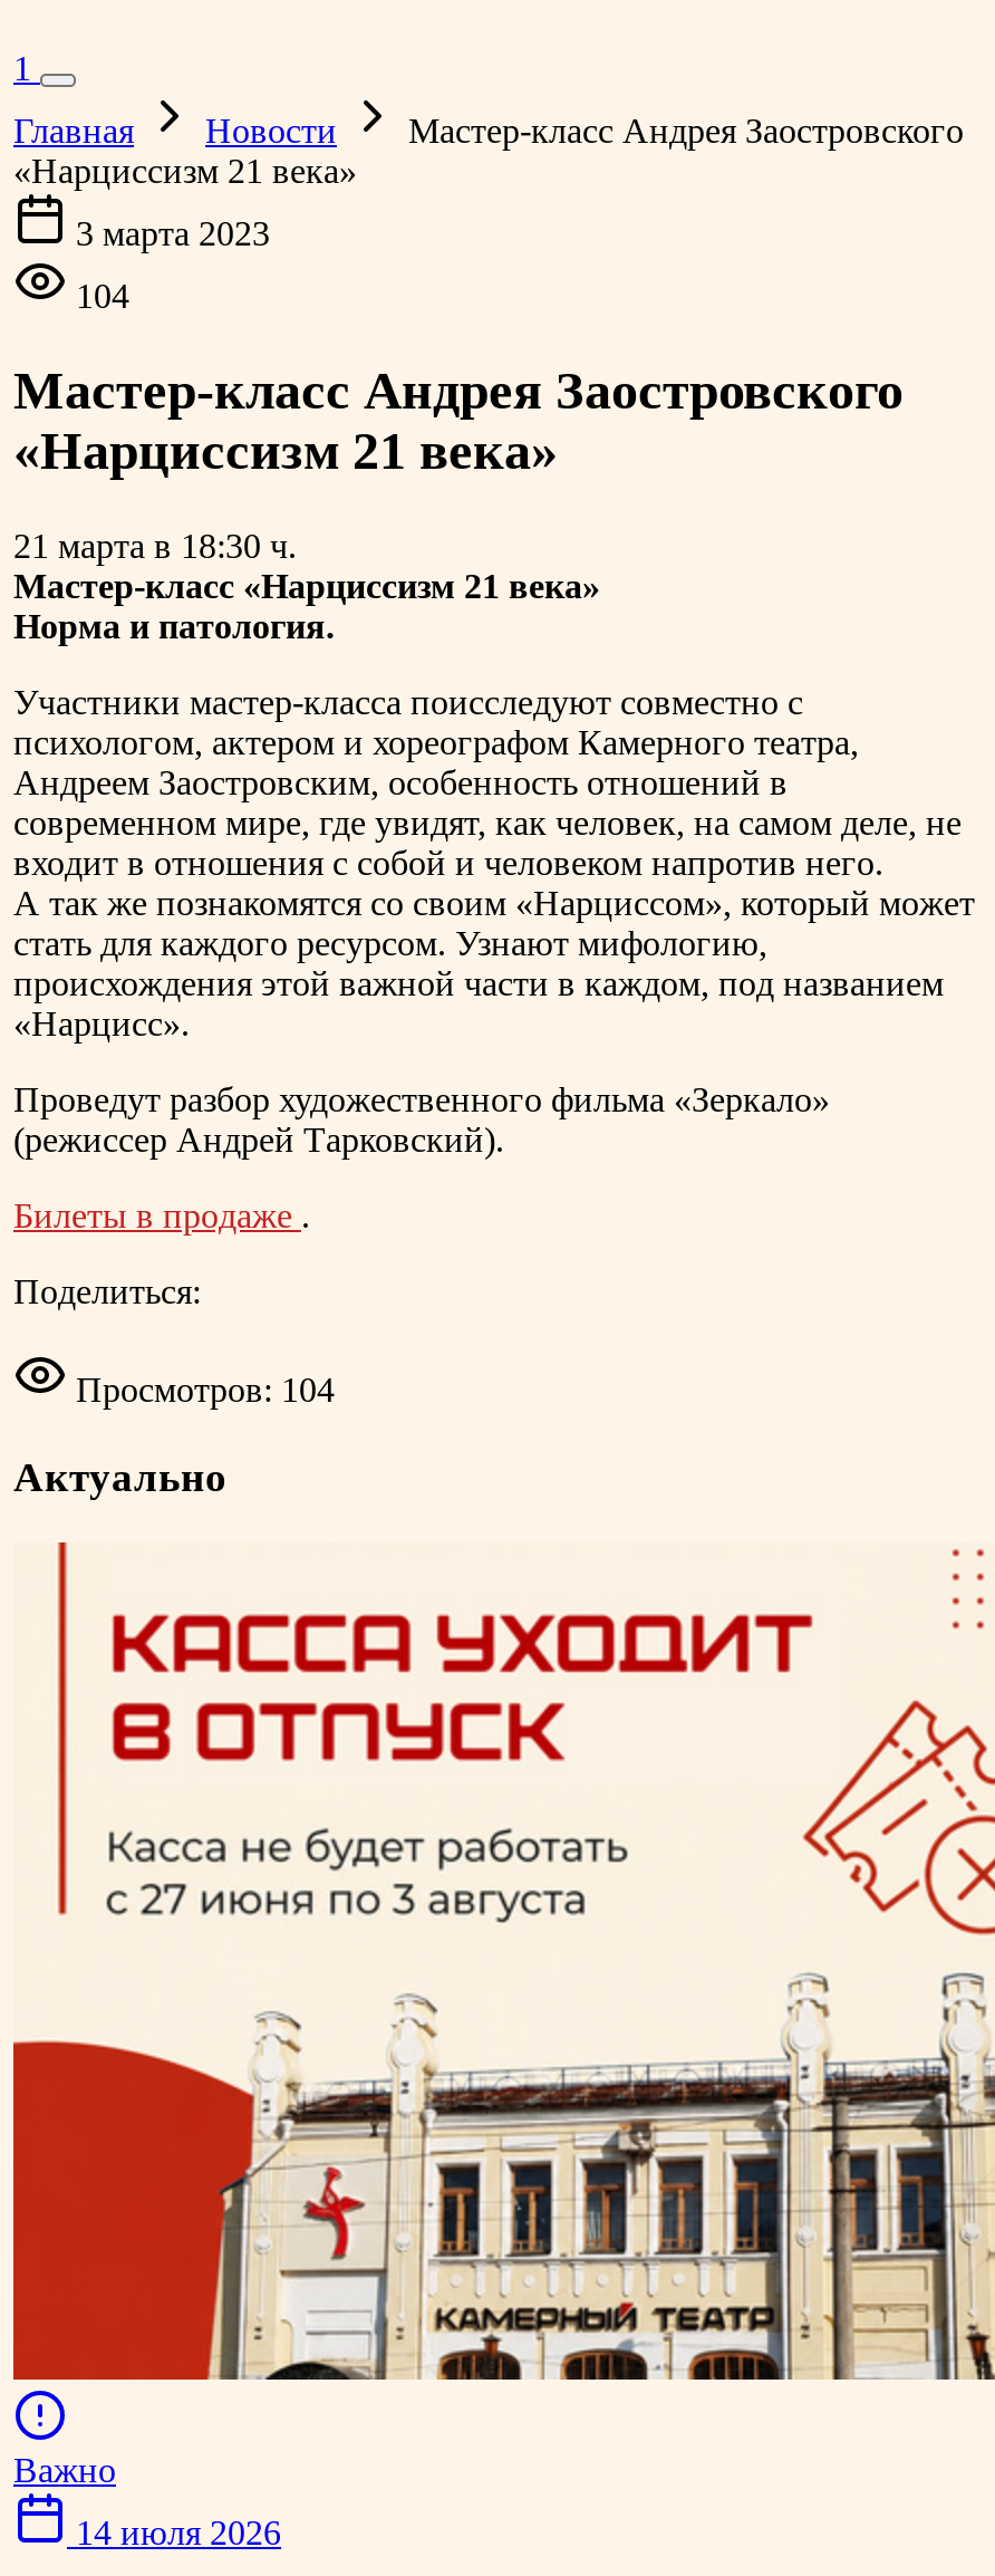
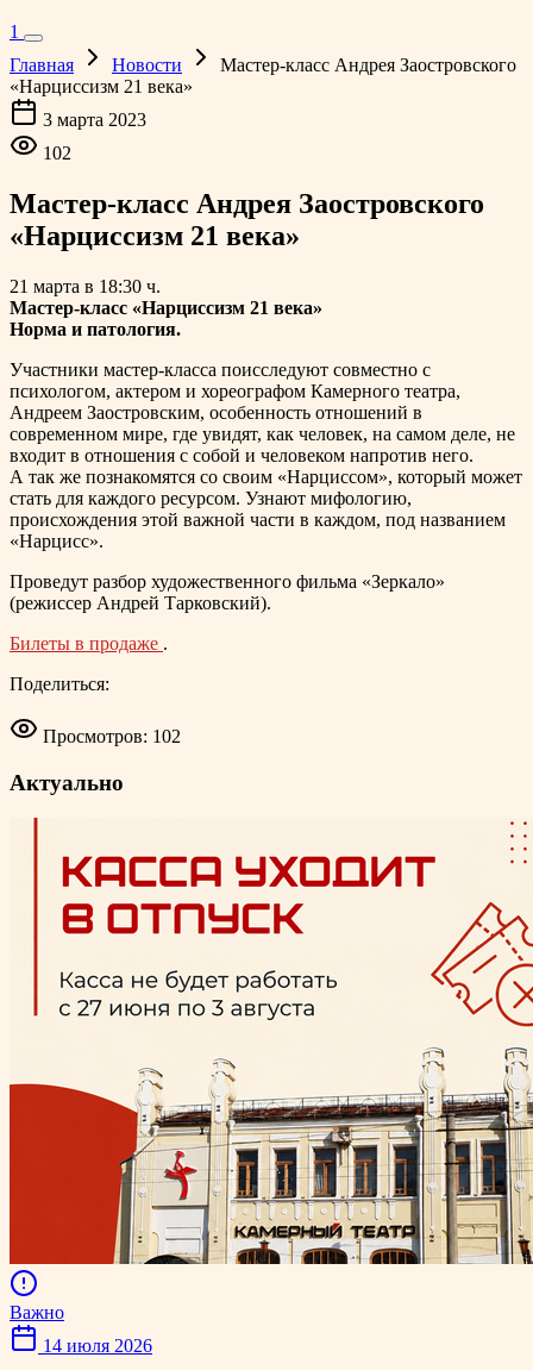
- 104
+ 102

- Просмотров: 104
+ Просмотров: 102
